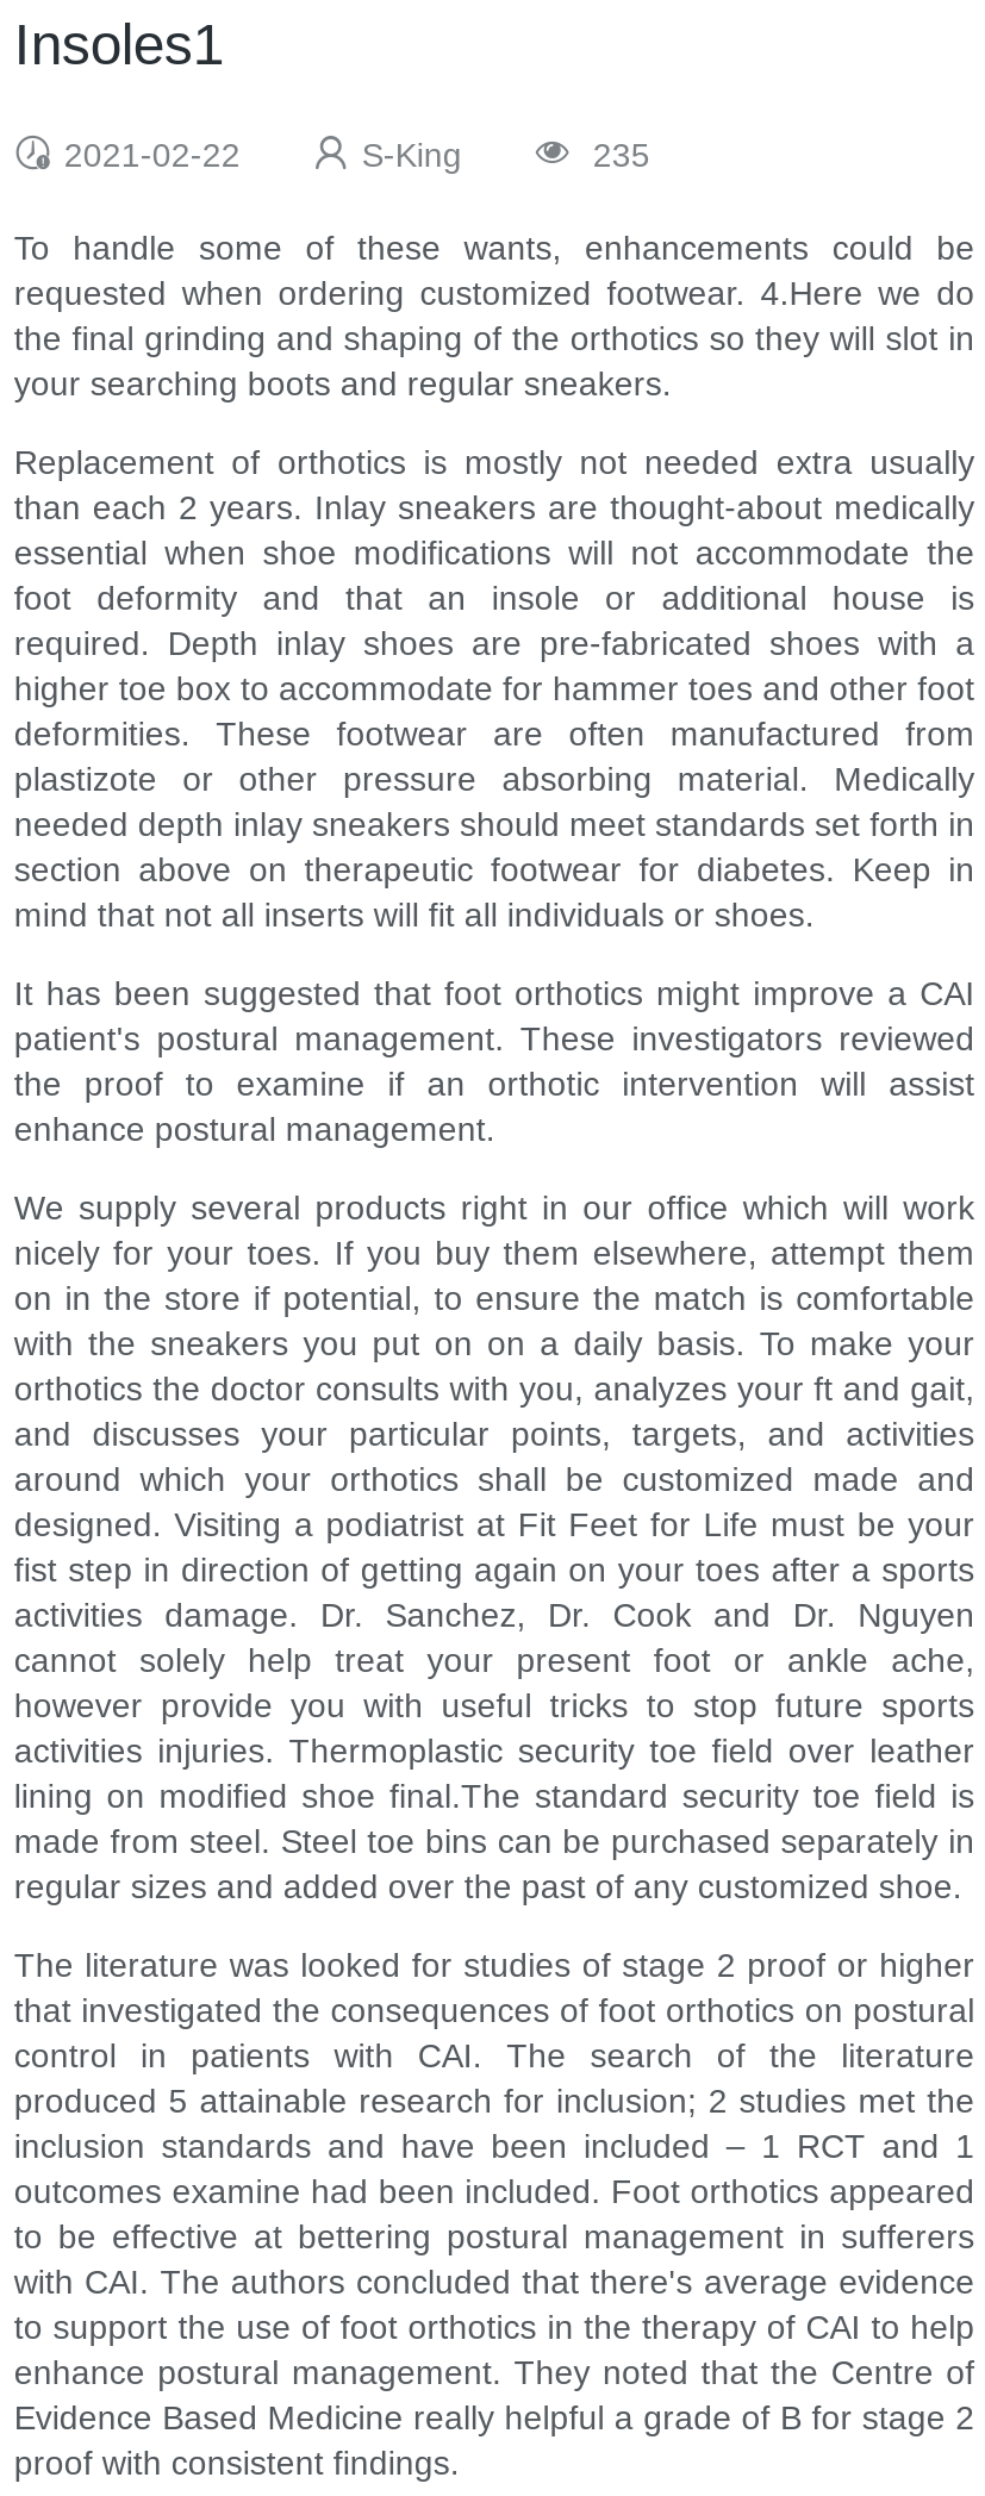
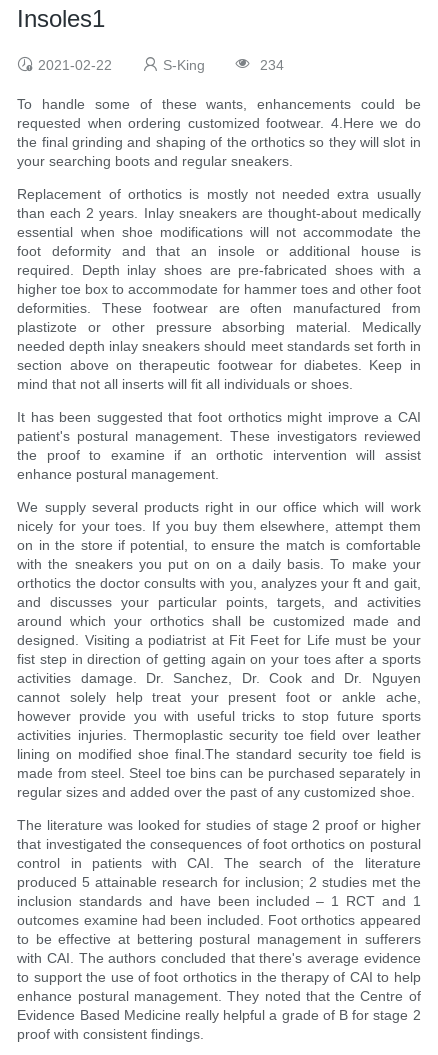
- 235
+ 234
